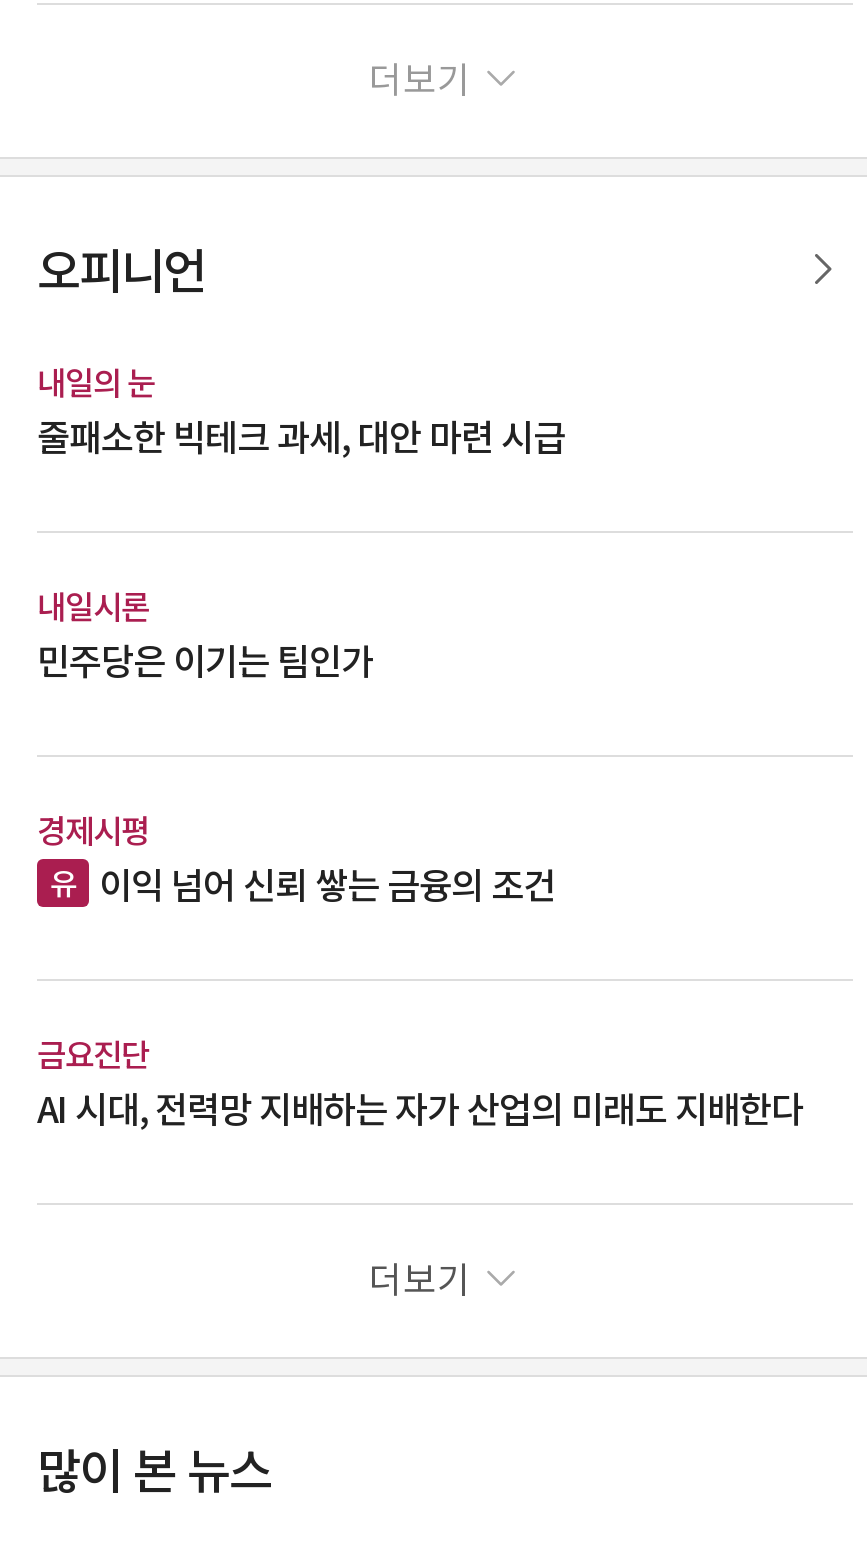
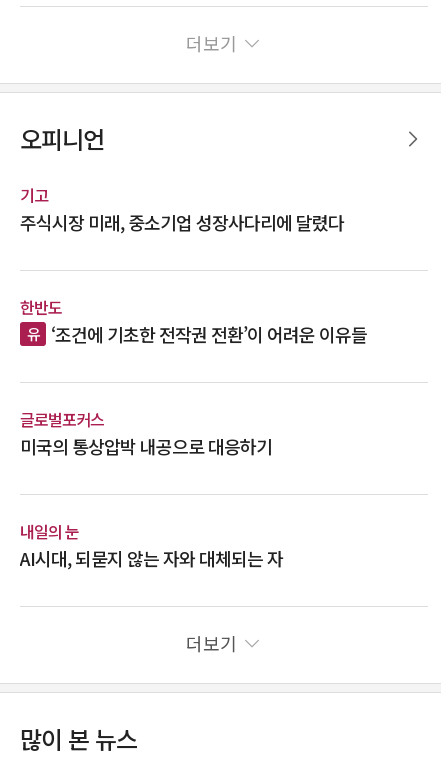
+ 기고
+ 주식시장 미래, 중소기업 성장사다리에 달렸다
+ 한반도
+ 유 ‘조건에 기초한 전작권 전환’이 어려운 이유들
+ 글로벌포커스
+ 미국의 통상압박 내공으로 대응하기

moved down: 내일의 눈

- 줄패소한 빅테크 과세, 대안 마련 시급
- 내일시론
- 민주당은 이기는 팀인가
- 경제시평
- 유 이익 넘어 신뢰 쌓는 금융의 조건
- 금요진단
- AI 시대, 전력망 지배하는 자가 산업의 미래도 지배한다
+ AI시대, 되묻지 않는 자와 대체되는 자
